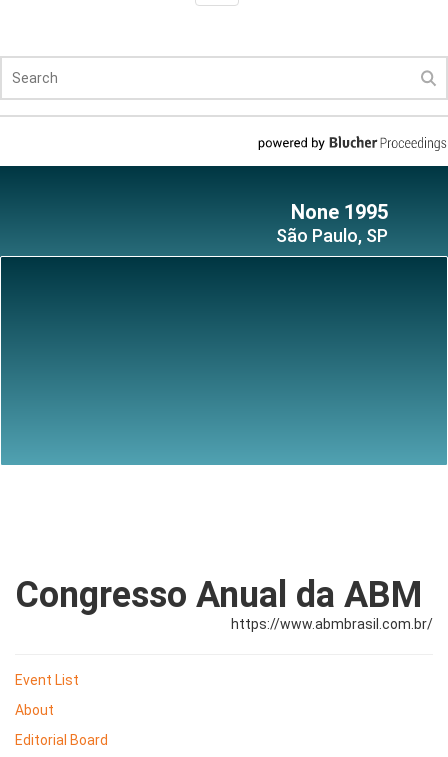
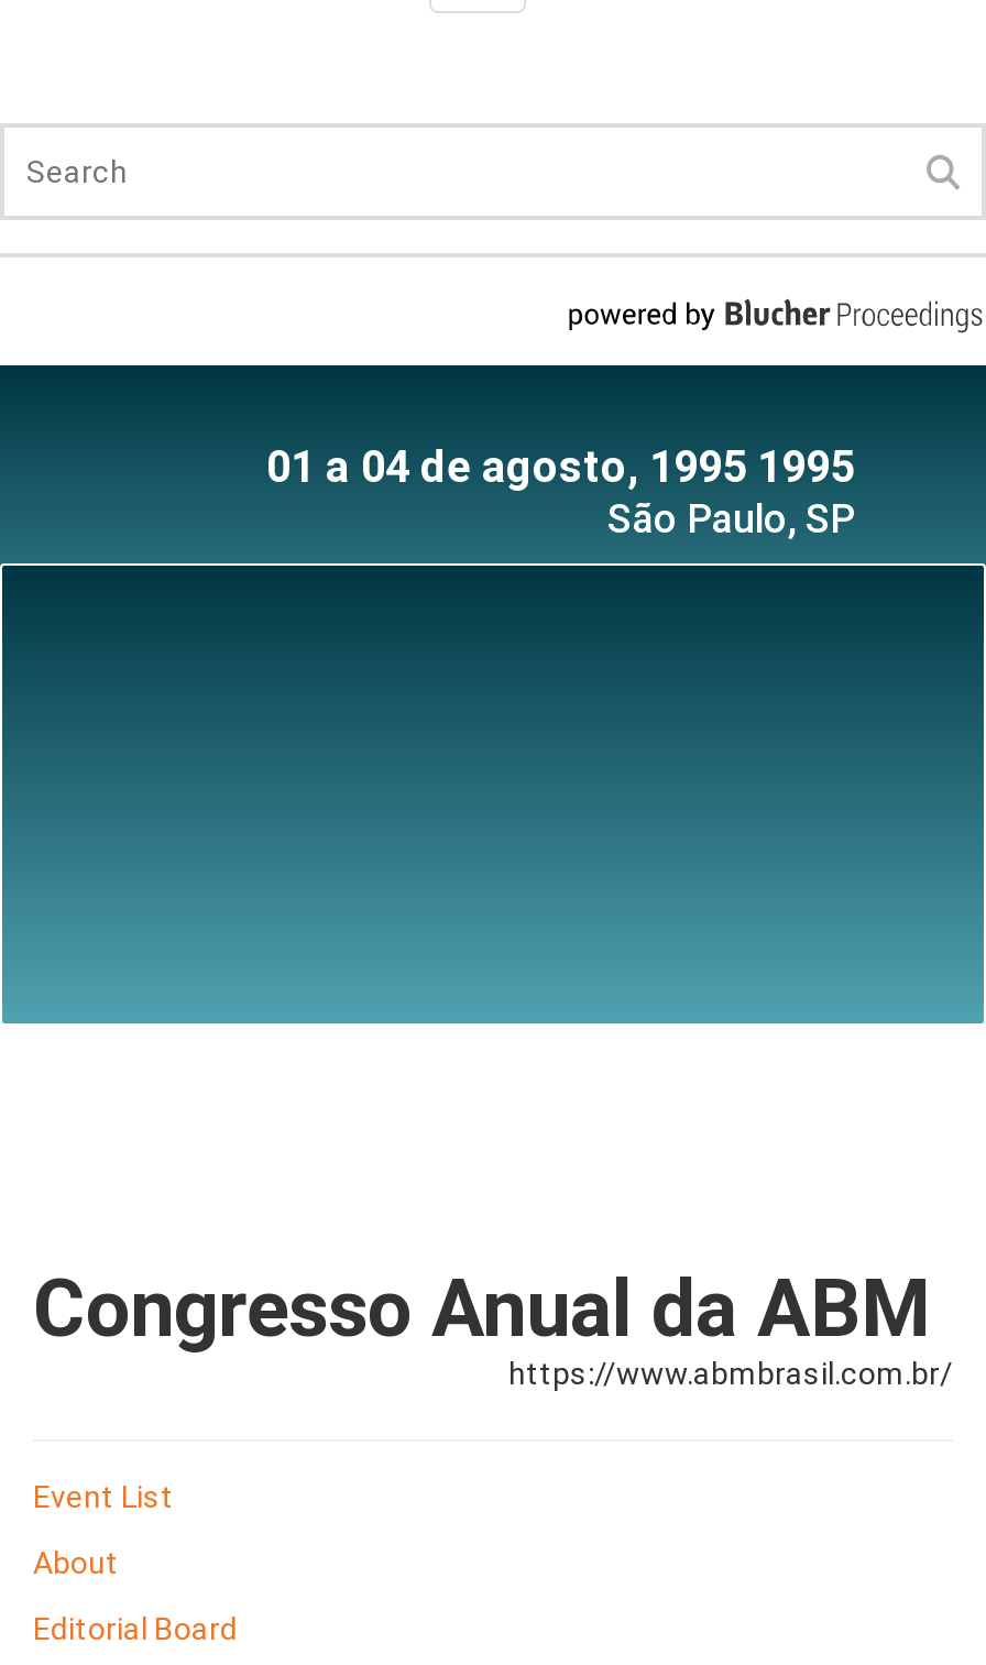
- None 1995
+ 01 a 04 de agosto, 1995 1995
